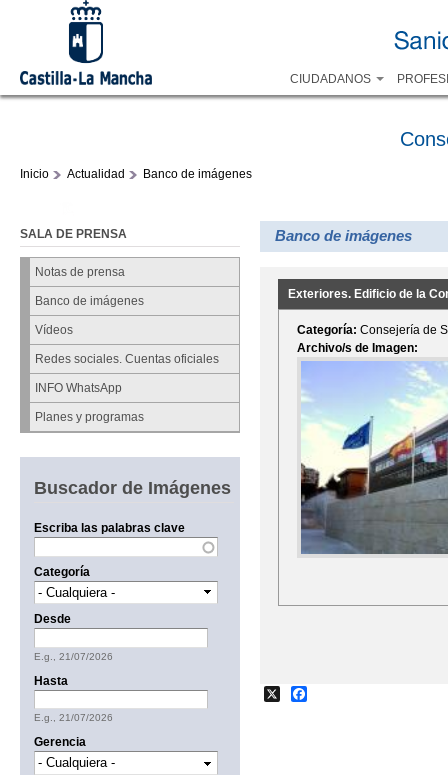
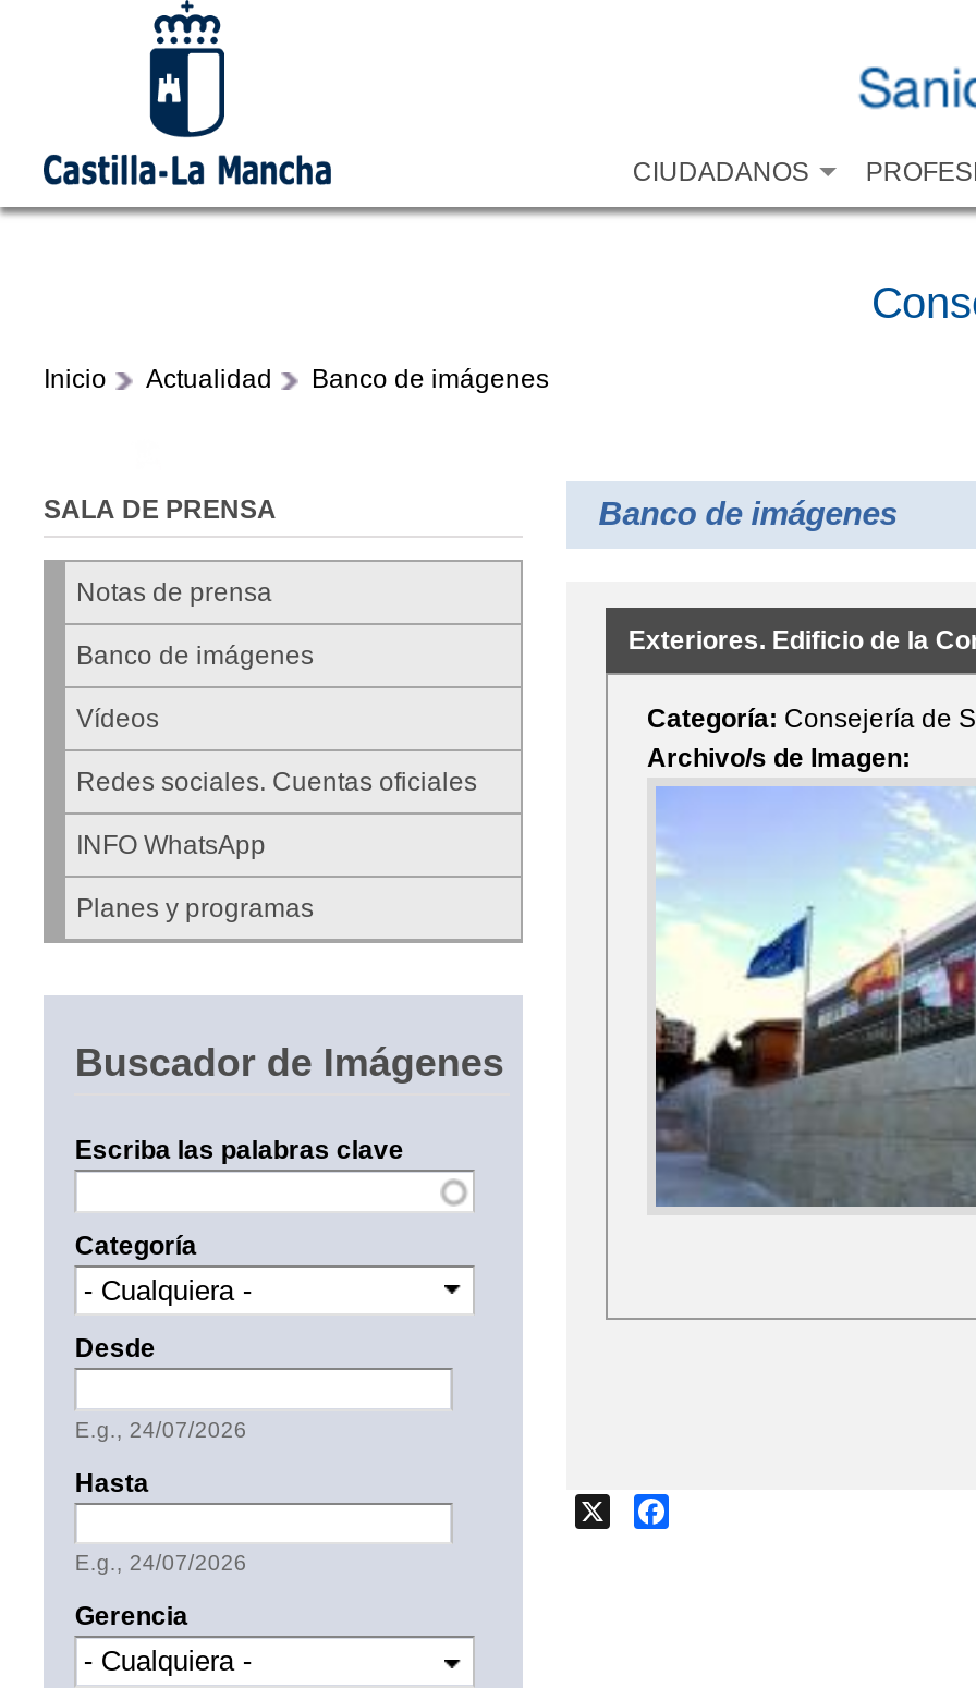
- E.g., 21/07/2026
+ E.g., 24/07/2026

- E.g., 21/07/2026
+ E.g., 24/07/2026
